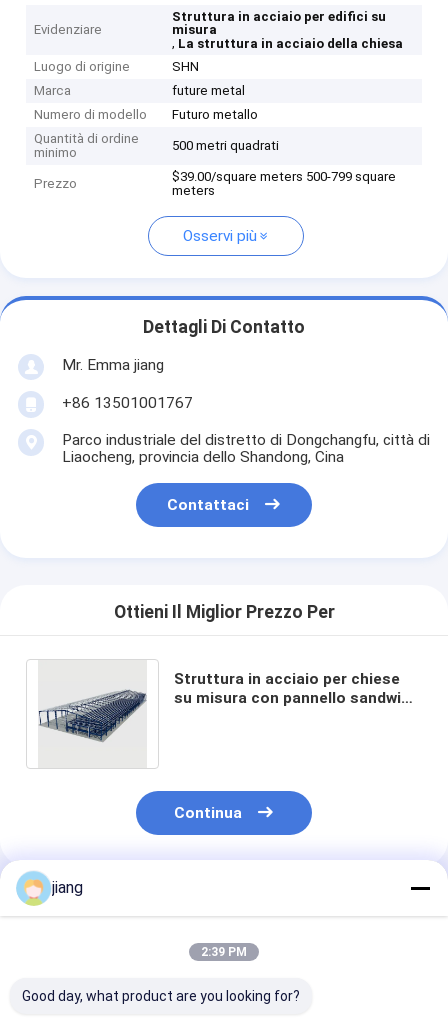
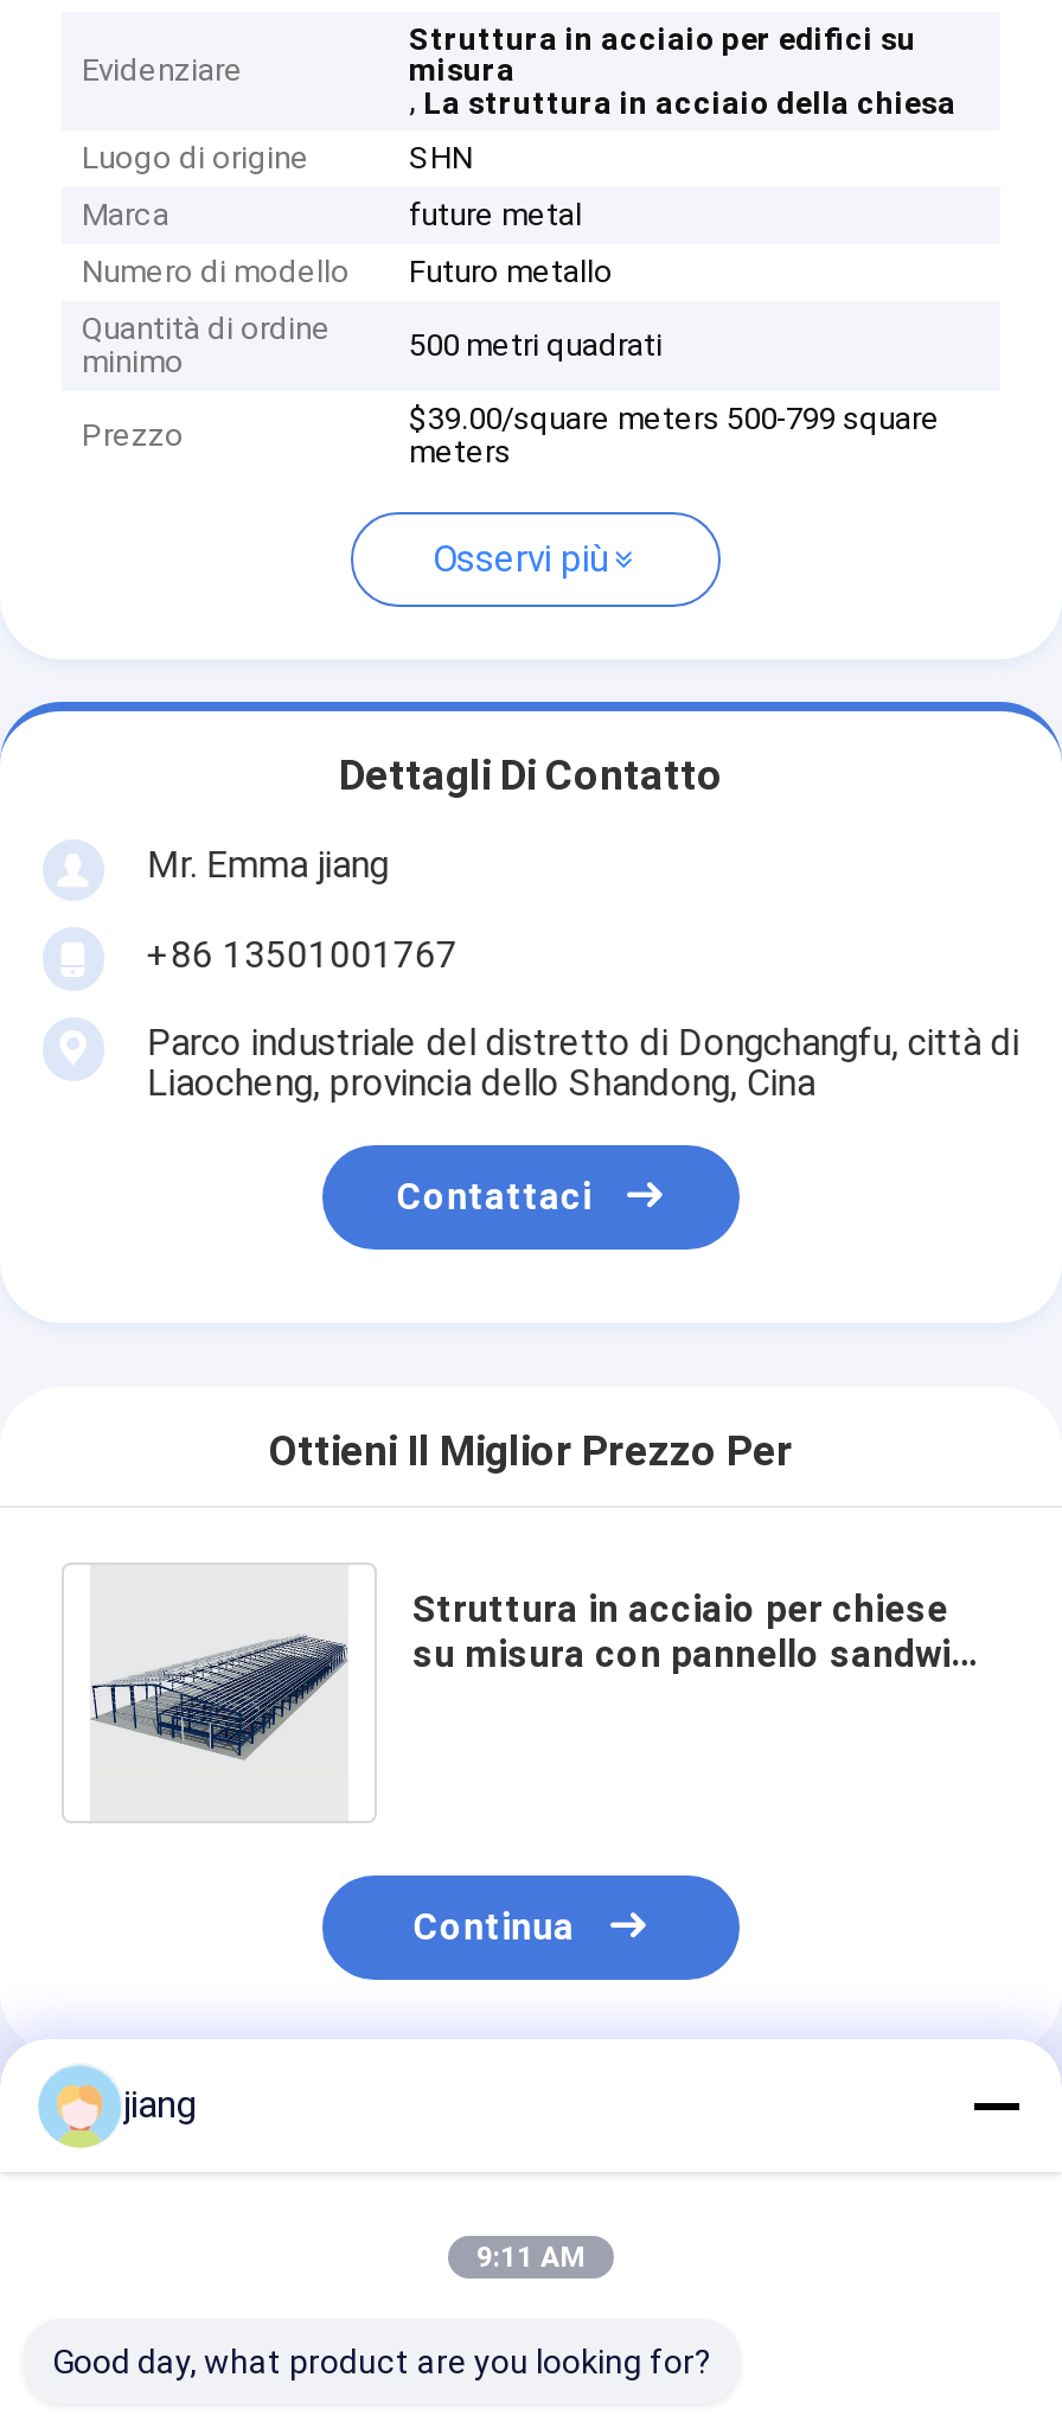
- 2:39 PM
+ 9:11 AM
